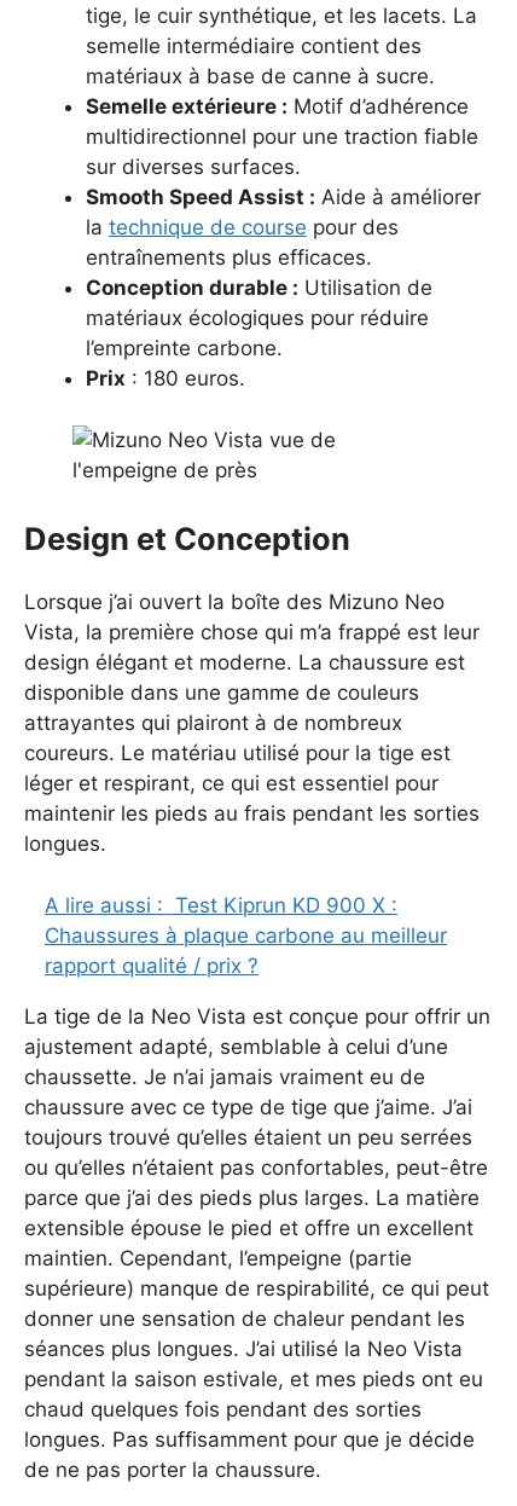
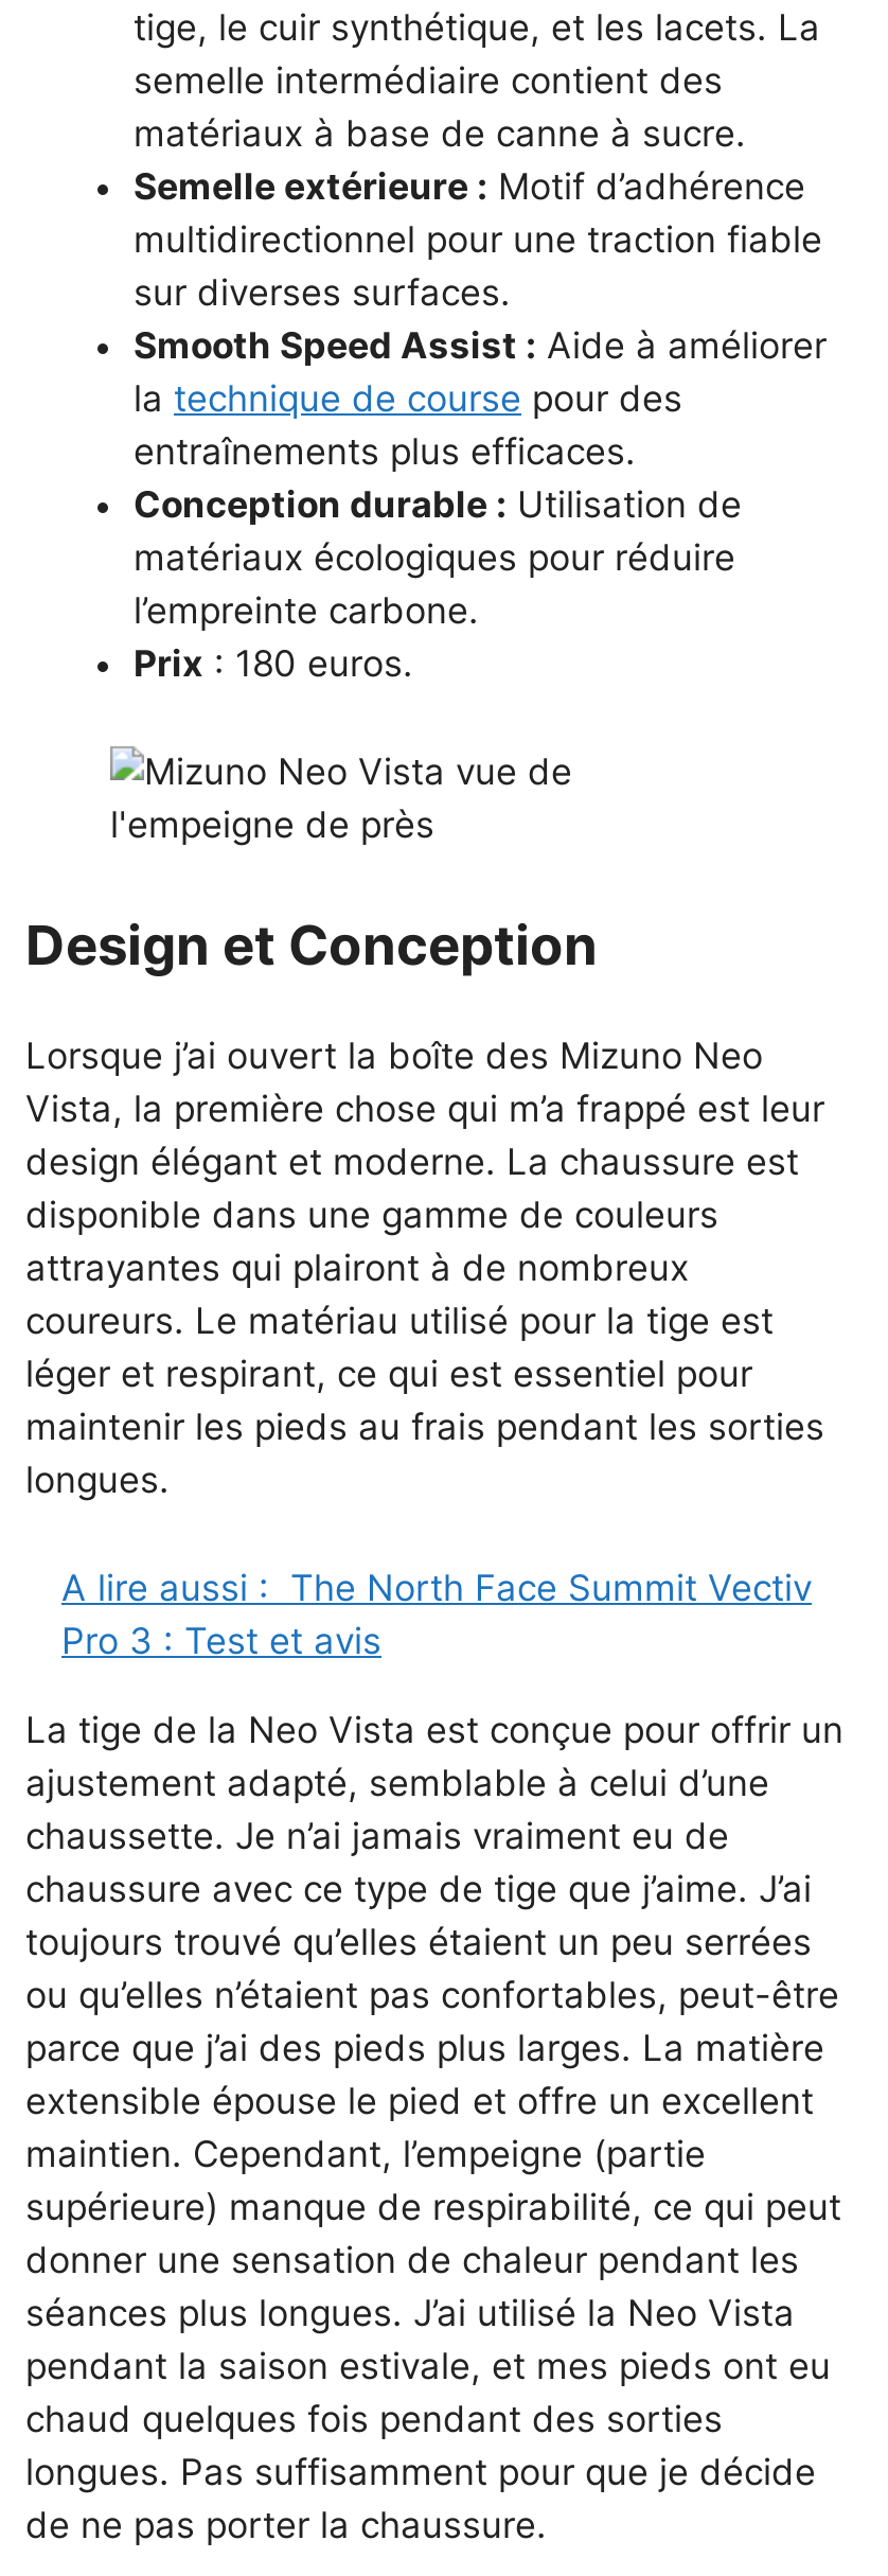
- A lire aussi : Test Kiprun KD 900 X :
- Chaussures à plaque carbone au meilleur
- rapport qualité / prix ?
+ A lire aussi : The North Face Summit Vectiv
+ Pro 3 : Test et avis
